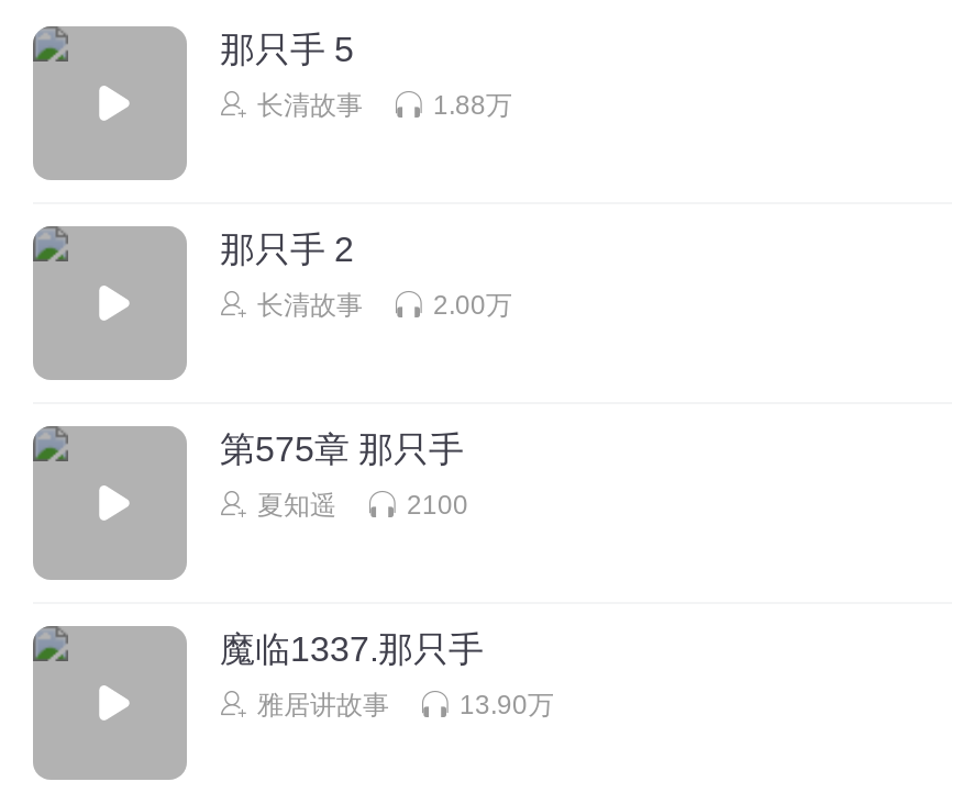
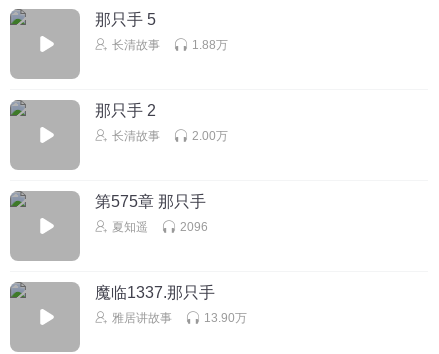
- 2100
+ 2096
